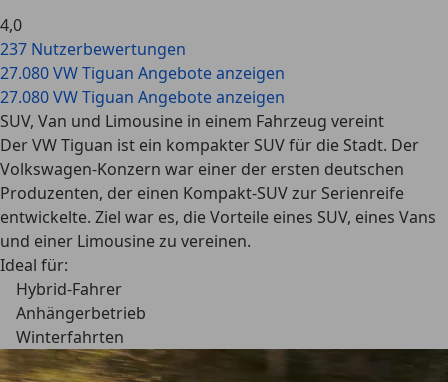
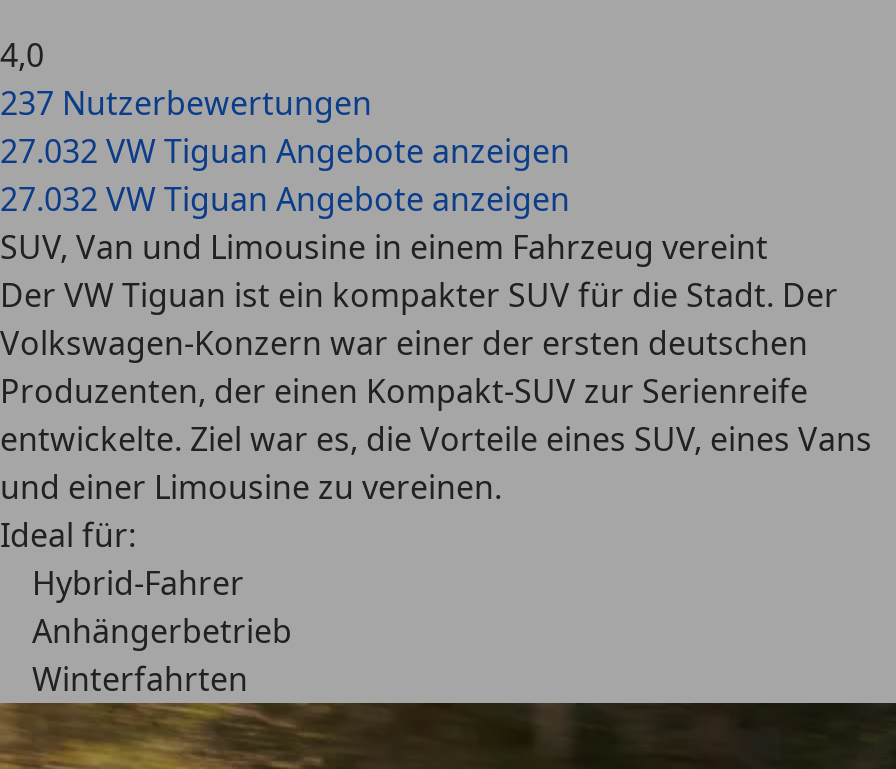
- 27.080 VW Tiguan Angebote anzeigen
+ 27.032 VW Tiguan Angebote anzeigen

- 27.080 VW Tiguan Angebote anzeigen
+ 27.032 VW Tiguan Angebote anzeigen
